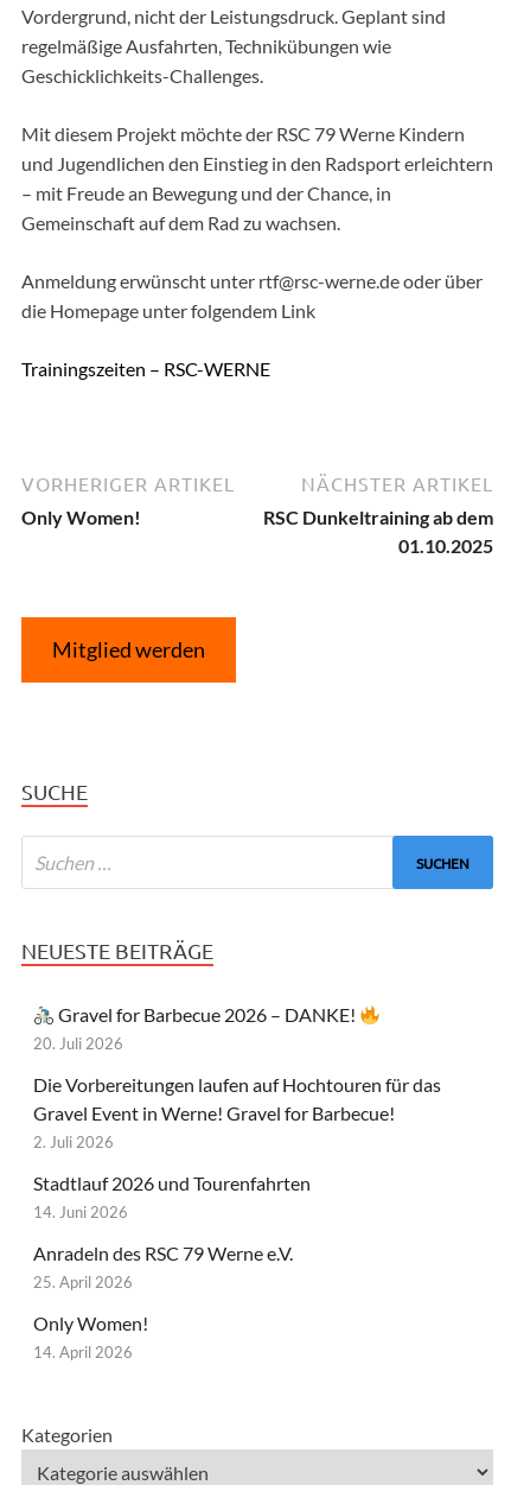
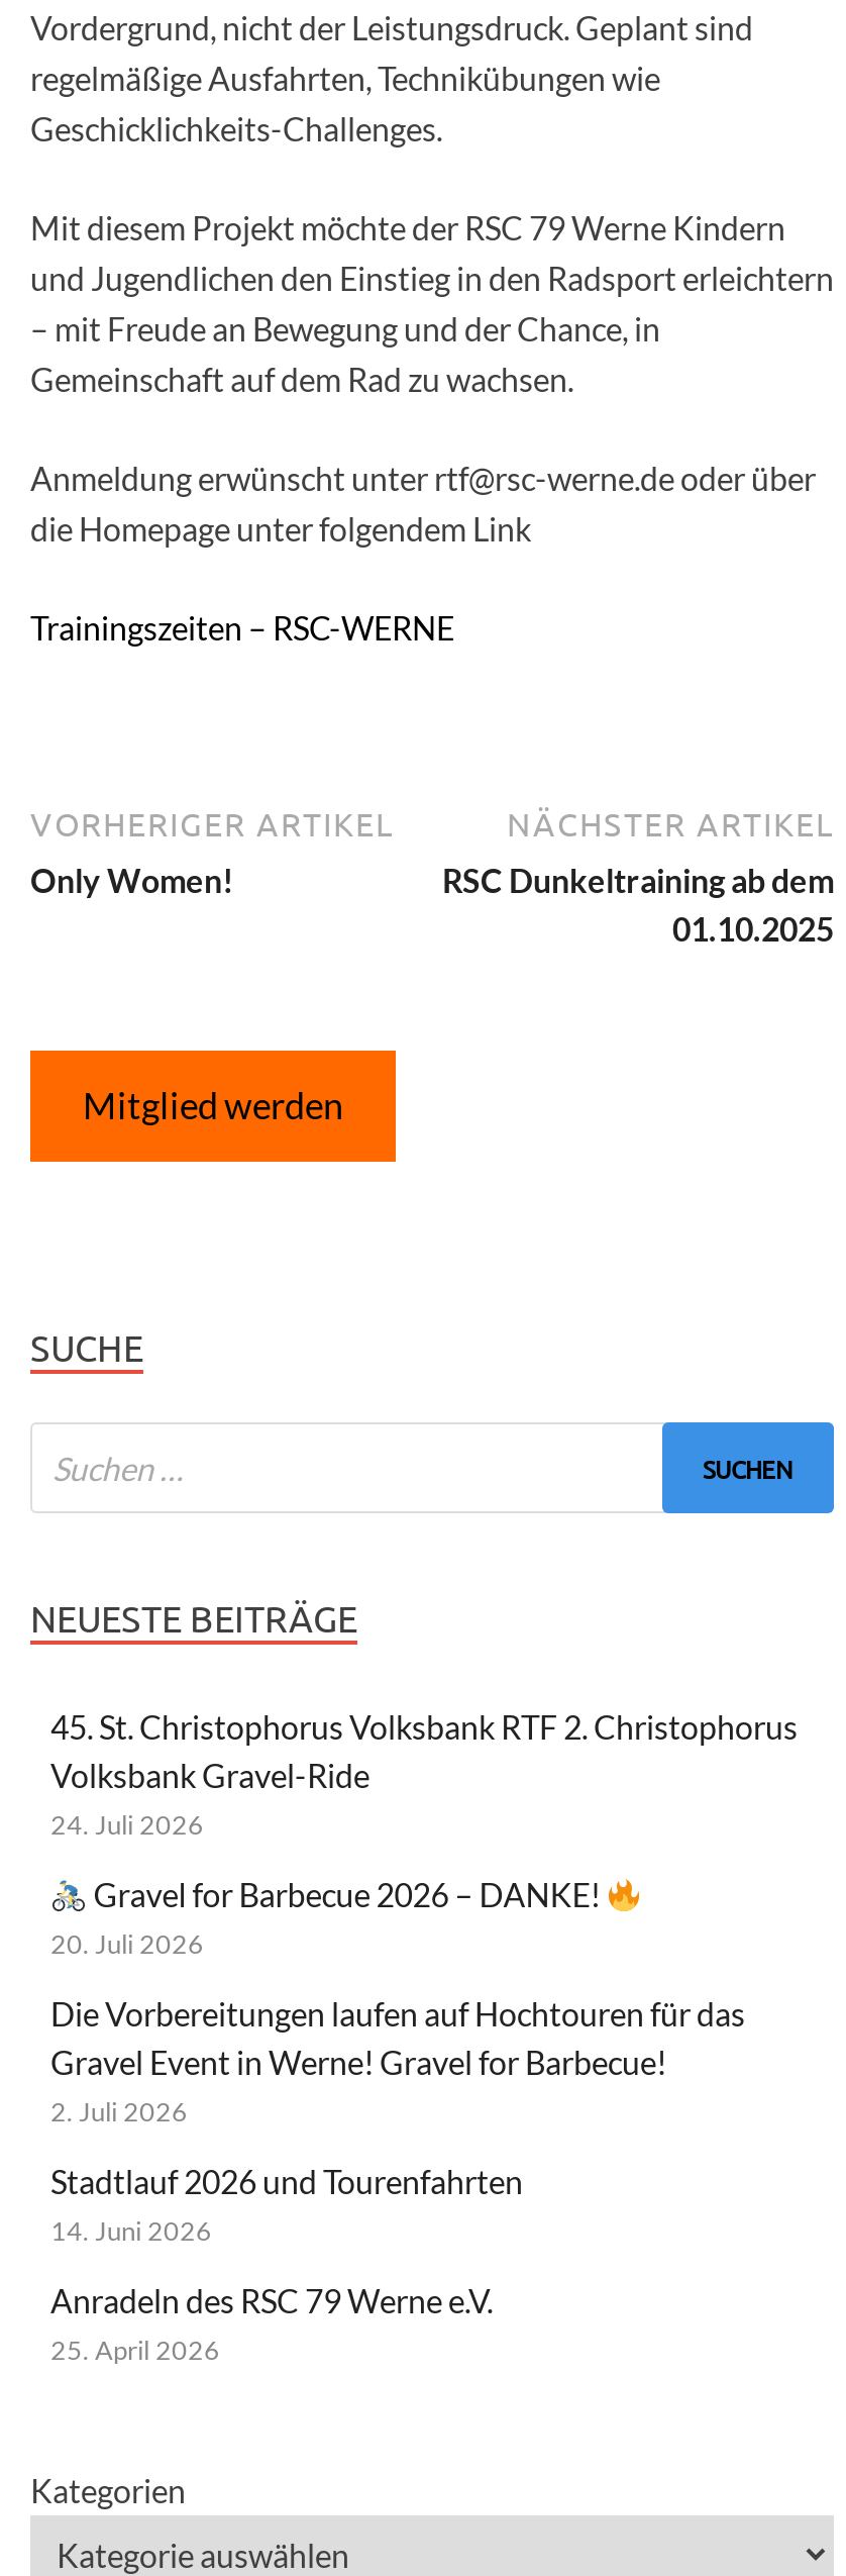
+ 45. St. Christophorus Volksbank RTF 2. Christophorus
+ Volksbank Gravel-Ride
+ 24. Juli 2026

moved down: Gravel for Barbecue 2026 – DANKE! | 20. Juli 2026 | Die Vorbereitungen laufen auf Hochtouren für das | ... | Anradeln des RSC 79 Werne e.V. | 25. April 2026

- Only Women!
- 14. April 2026
